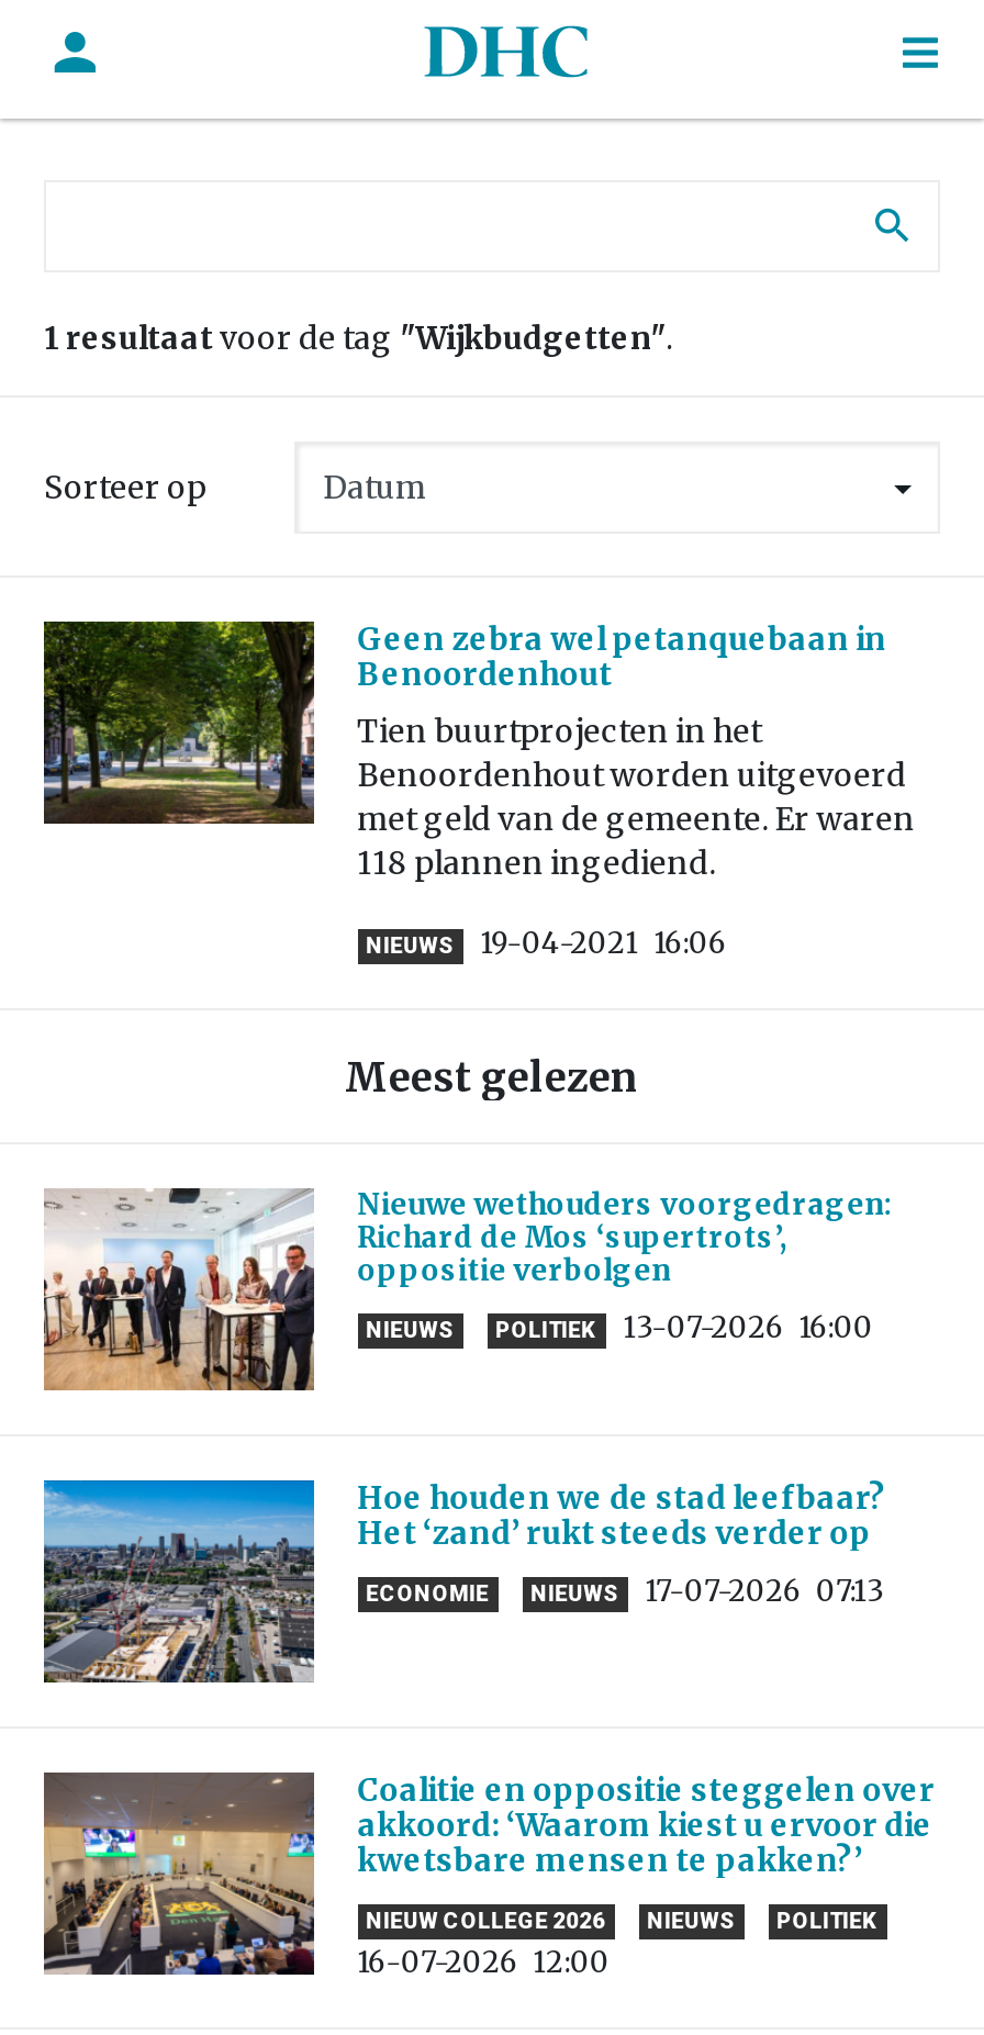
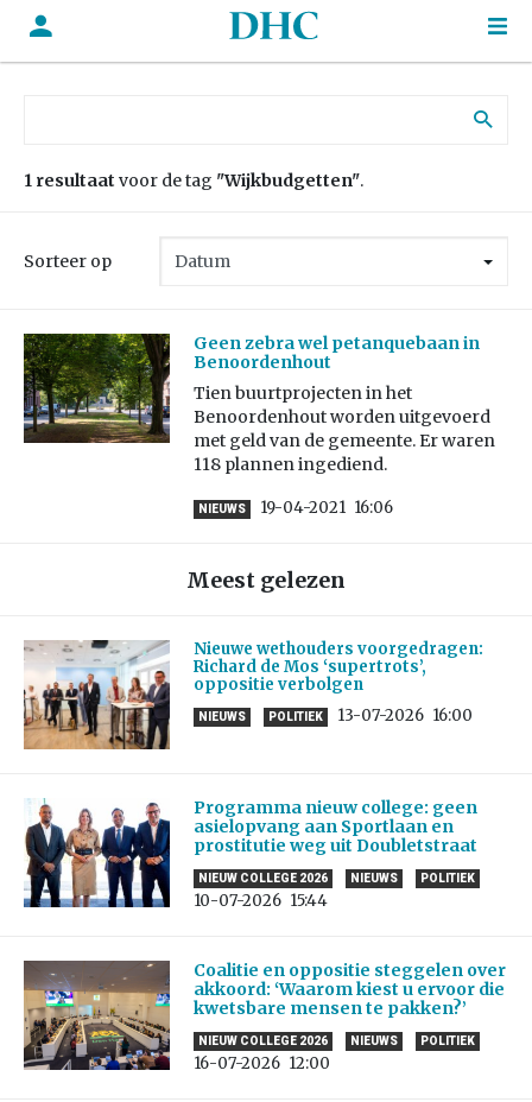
- [image]
- Hoe houden we de stad leefbaar?
- Het ‘zand’ rukt steeds verder op
+ [image]
+ Programma nieuw college: geen
+ asielopvang aan Sportlaan en
+ prostitutie weg uit Doubletstraat

- ECONOMIE
+ NIEUW COLLEGE 2026

- 17-07-2026 07:13
+ POLITIEK
+ 10-07-2026 15:44
